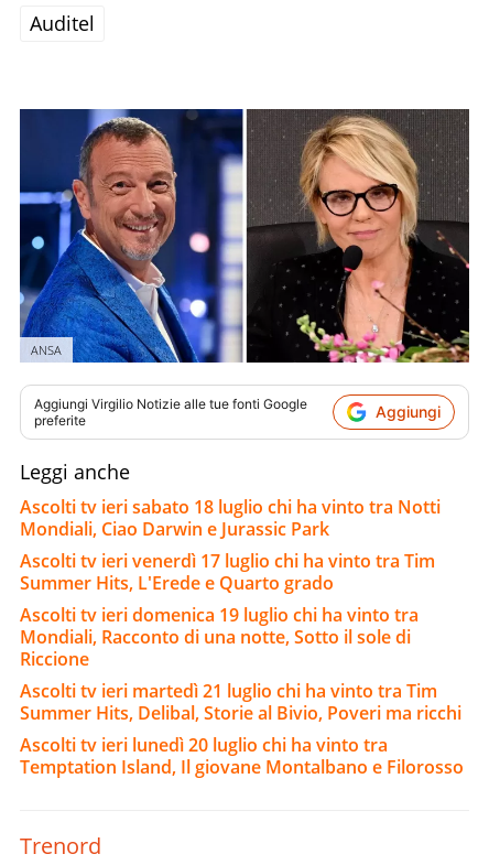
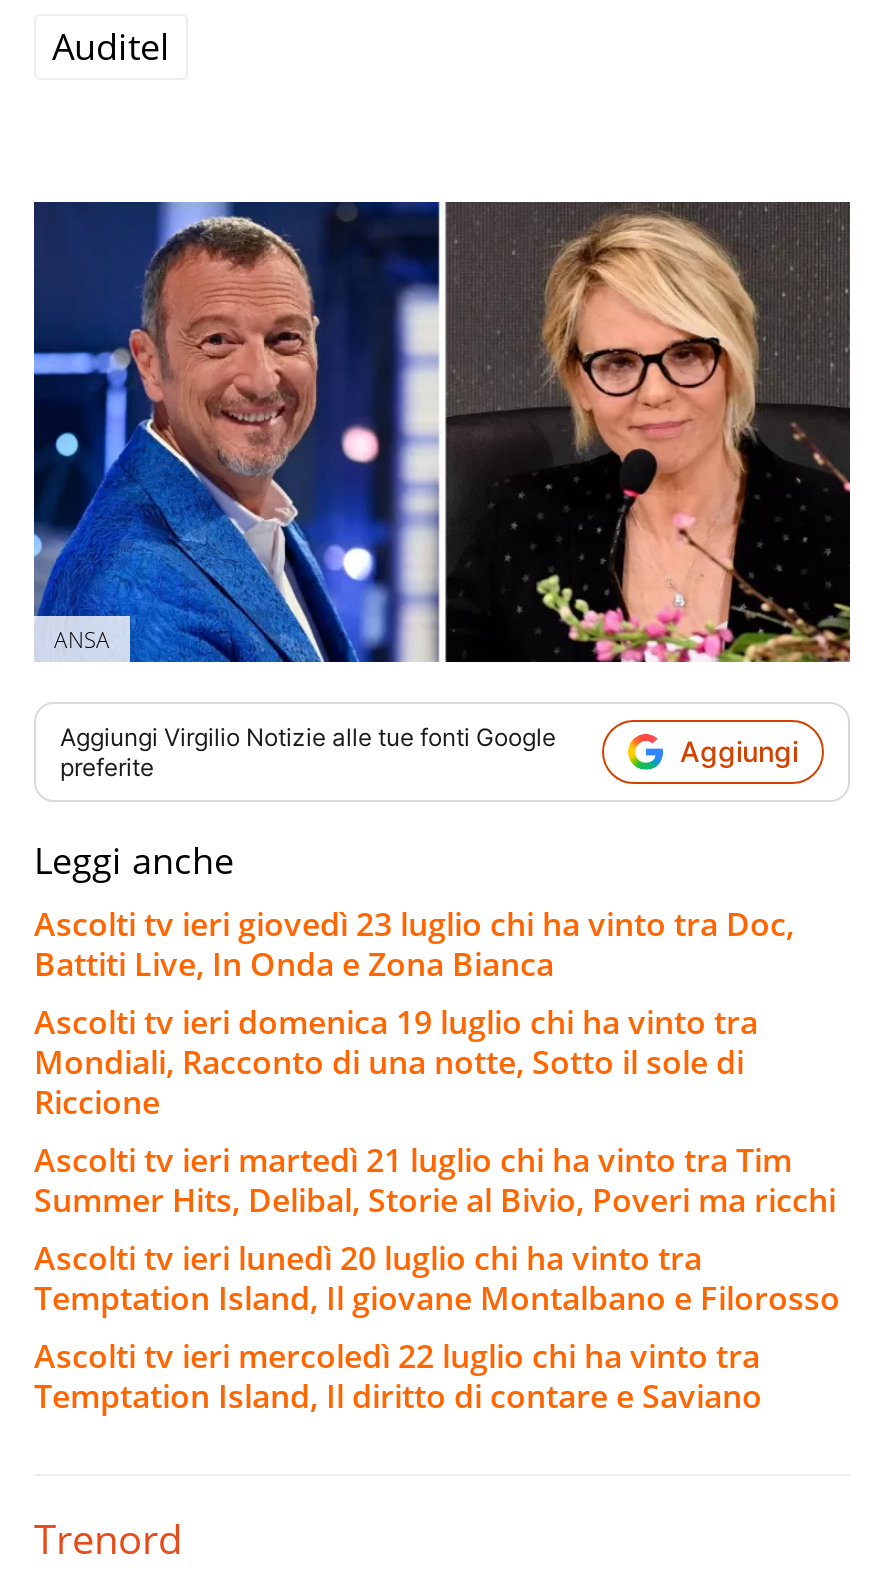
- Ascolti tv ieri sabato 18 luglio chi ha vinto tra Notti
- Mondiali, Ciao Darwin e Jurassic Park
- Ascolti tv ieri venerdì 17 luglio chi ha vinto tra Tim
- Summer Hits, L'Erede e Quarto grado
+ Ascolti tv ieri giovedì 23 luglio chi ha vinto tra Doc,
+ Battiti Live, In Onda e Zona Bianca

moved up: Ascolti tv ieri domenica 19 luglio chi ha vinto tra | Mondiali, Racconto di una notte, Sotto il sole di | Riccione | Ascolti tv ieri martedì 21 luglio chi ha vinto tra Tim | Summer Hits, Delibal, Storie al Bivio, Poveri ma ricchi | Ascolti tv ieri lunedì 20 luglio chi ha vinto tra | Temptation Island, Il giovane Montalbano e Filorosso

+ Ascolti tv ieri mercoledì 22 luglio chi ha vinto tra
+ Temptation Island, Il diritto di contare e Saviano
